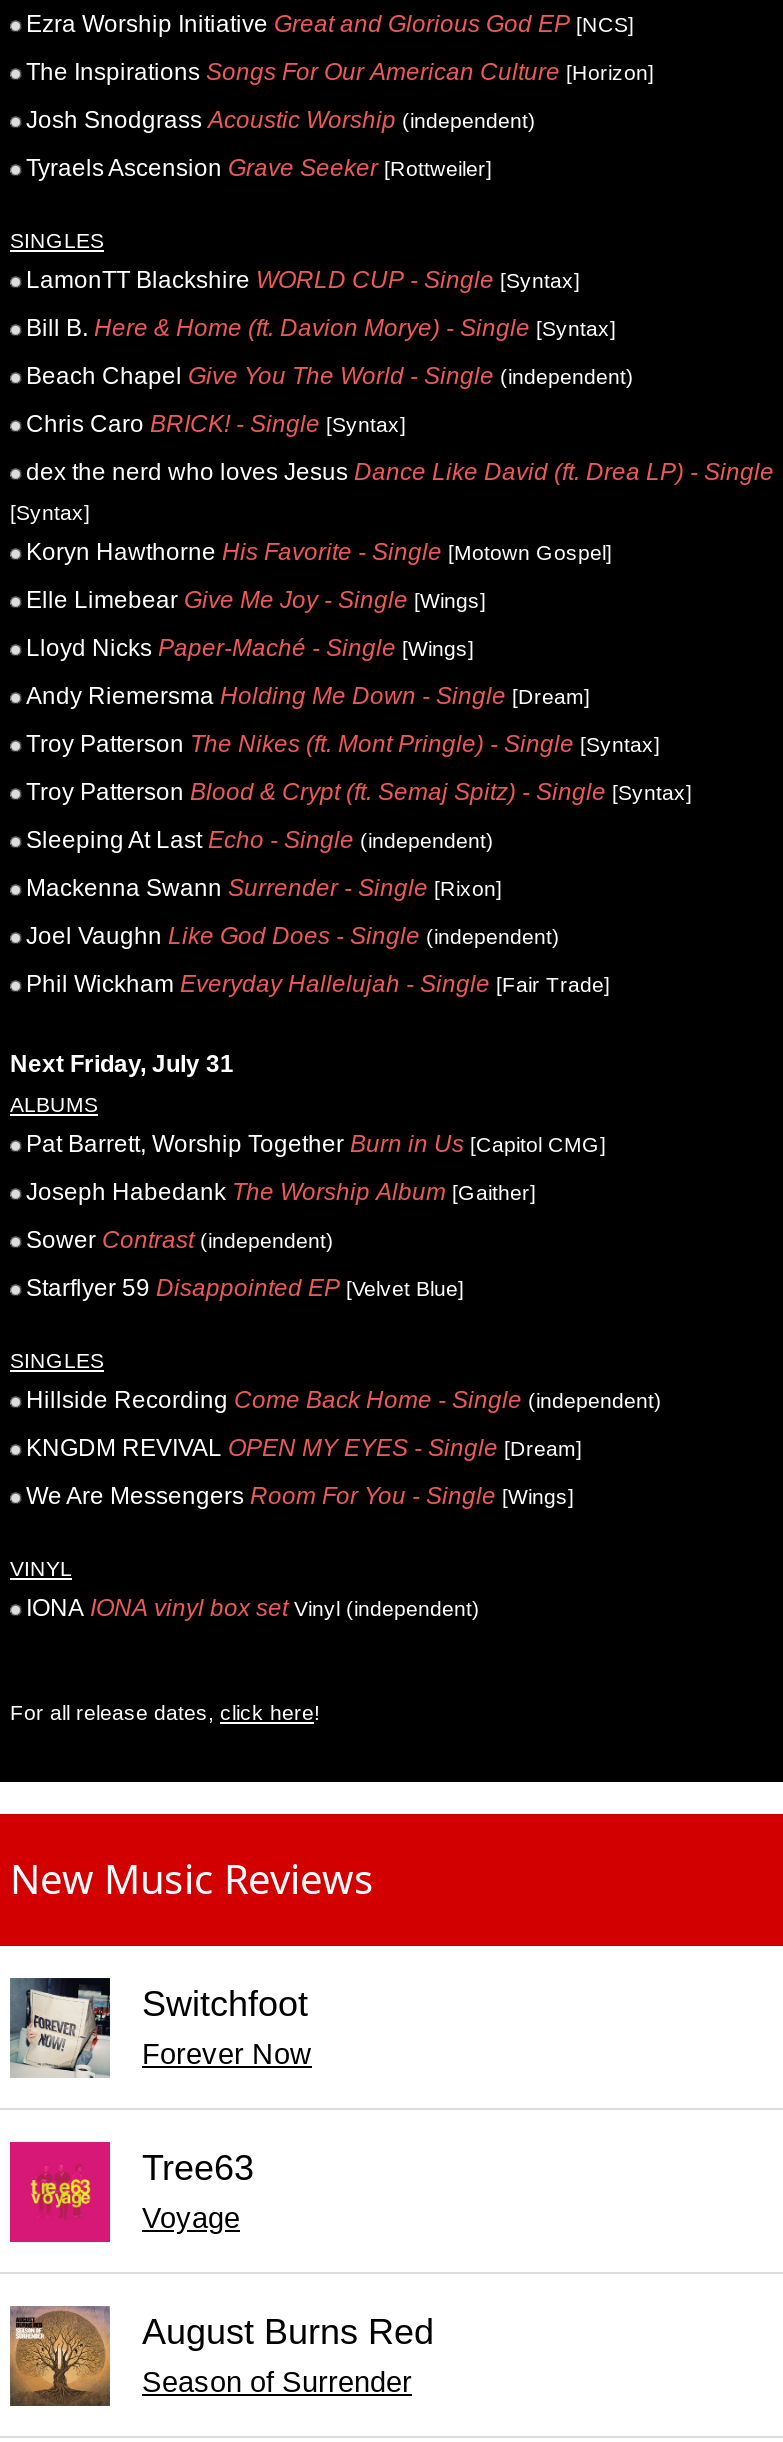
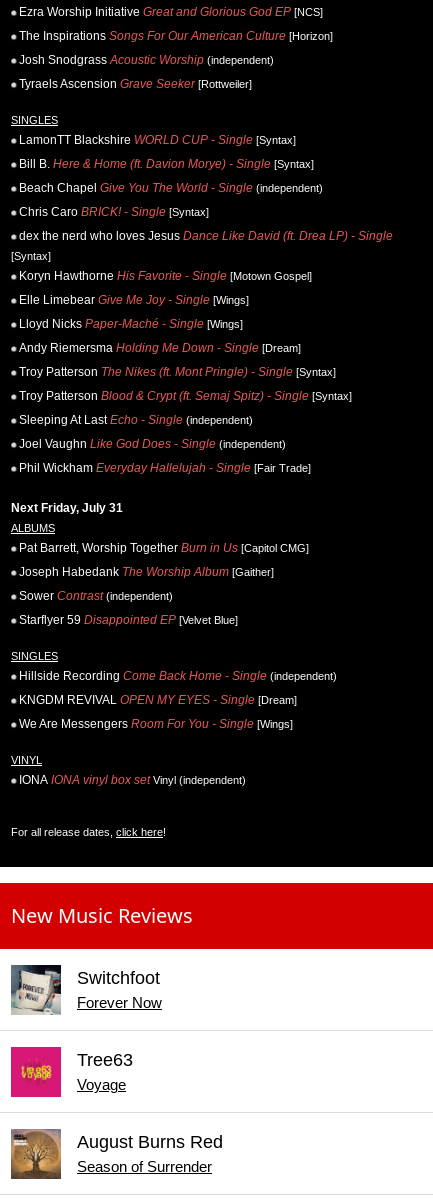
- Mackenna Swann Surrender - Single [Rixon]
